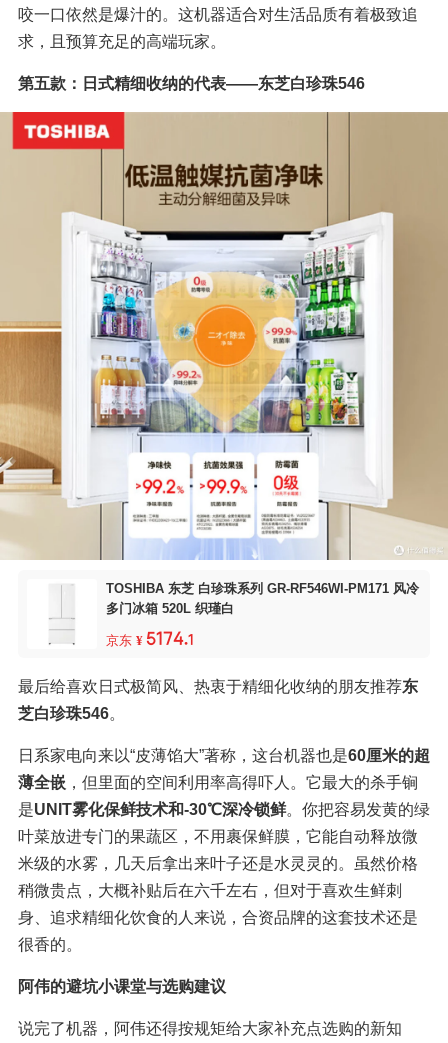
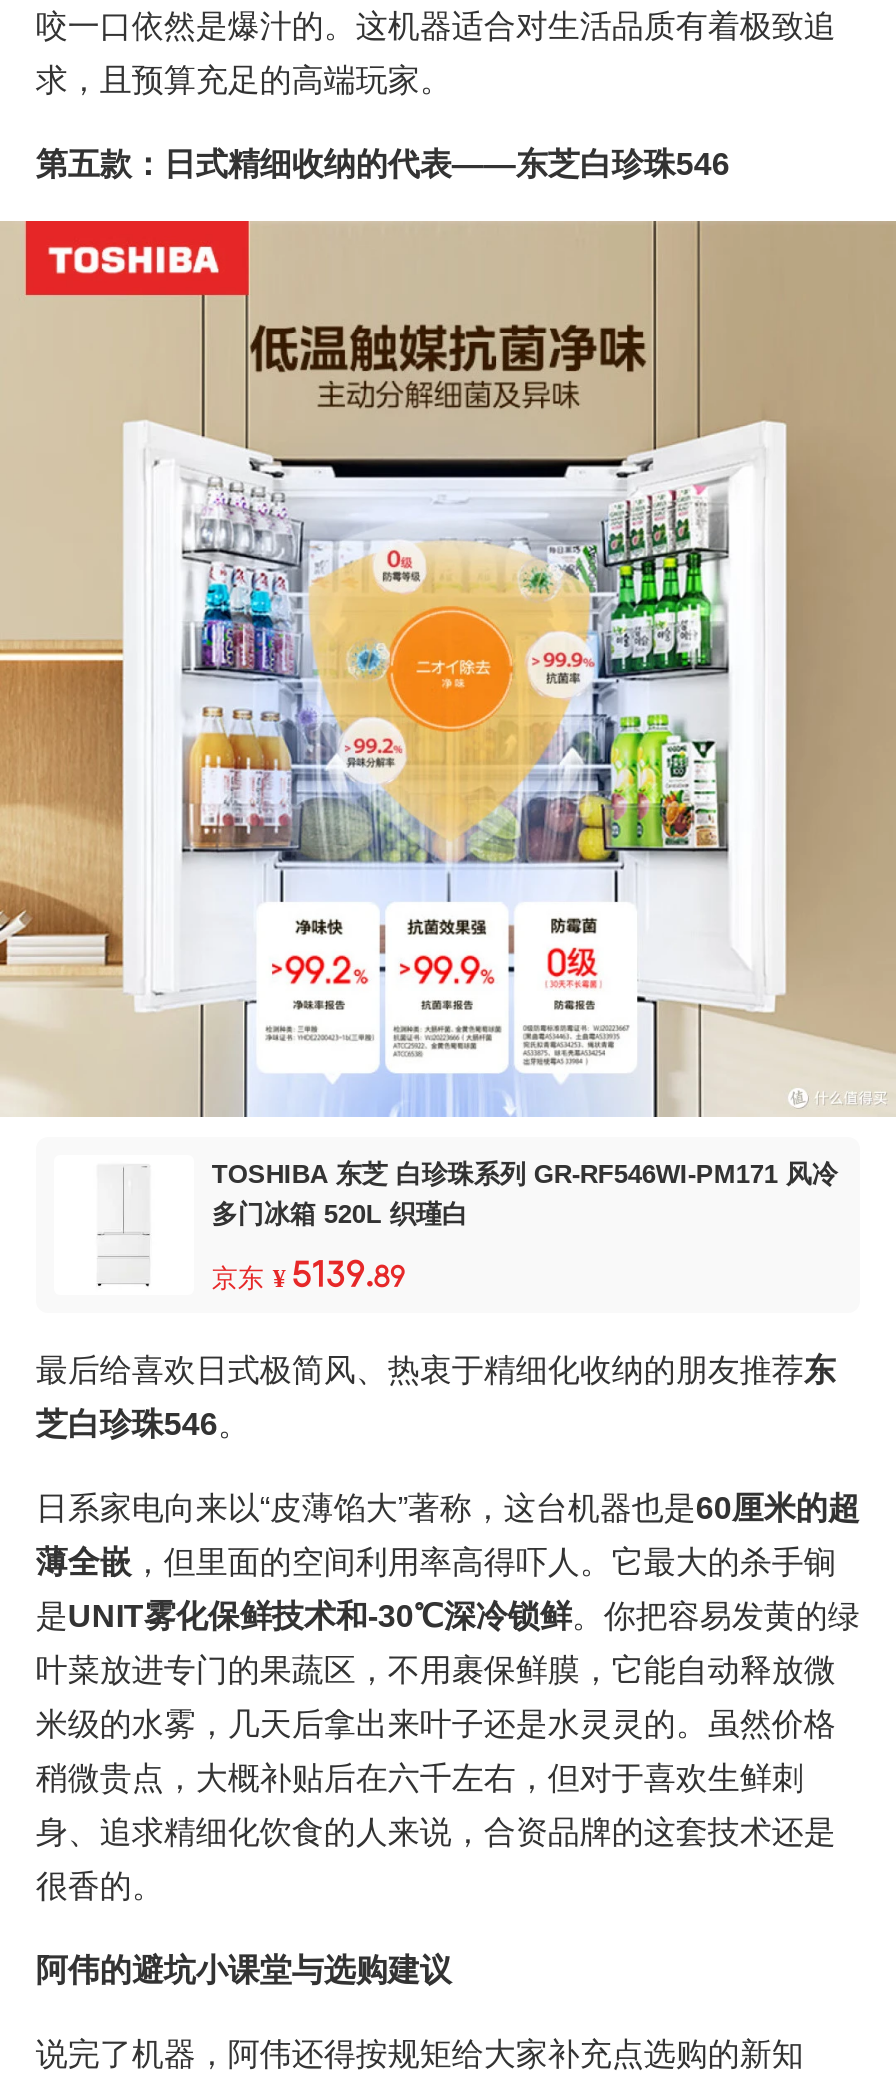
- 京东 ¥ 5174.1
+ 京东 ¥ 5139.89
